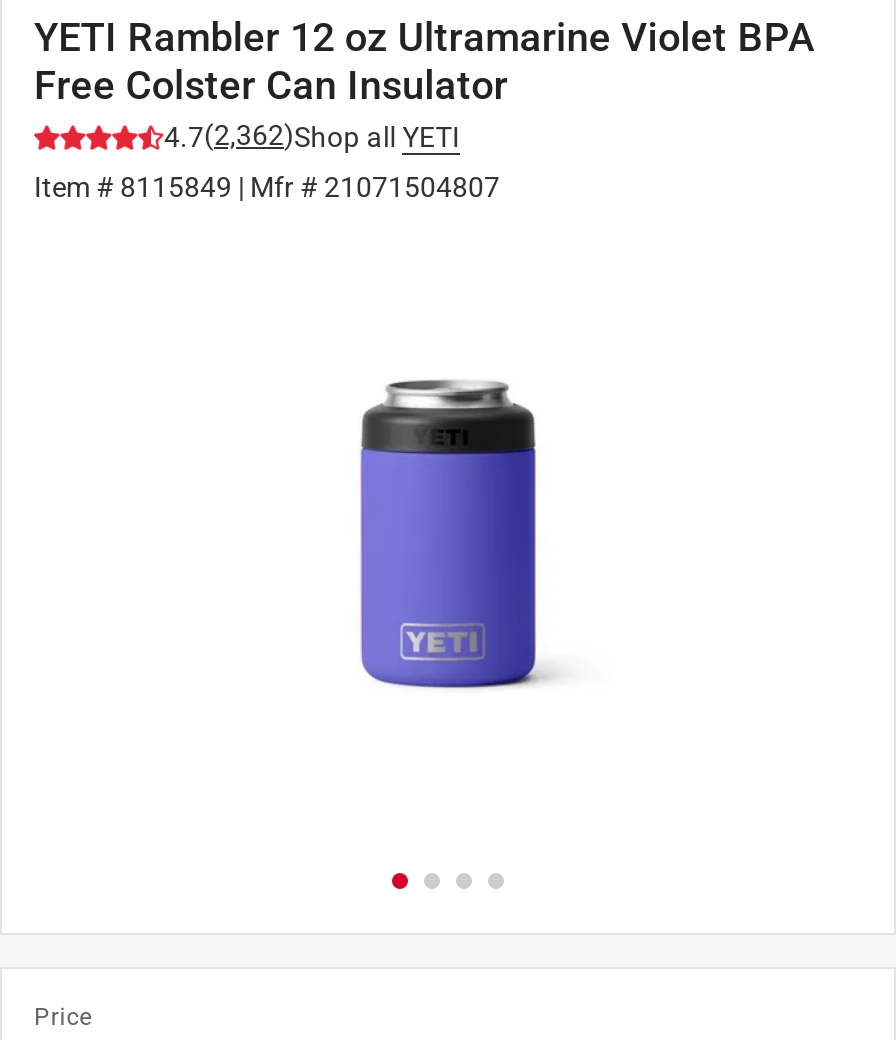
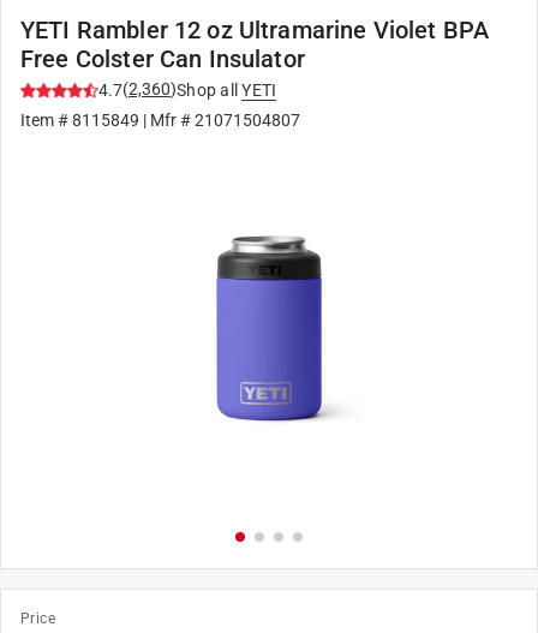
- 4.7(2,362)Shop all YETI
+ 4.7(2,360)Shop all YETI
